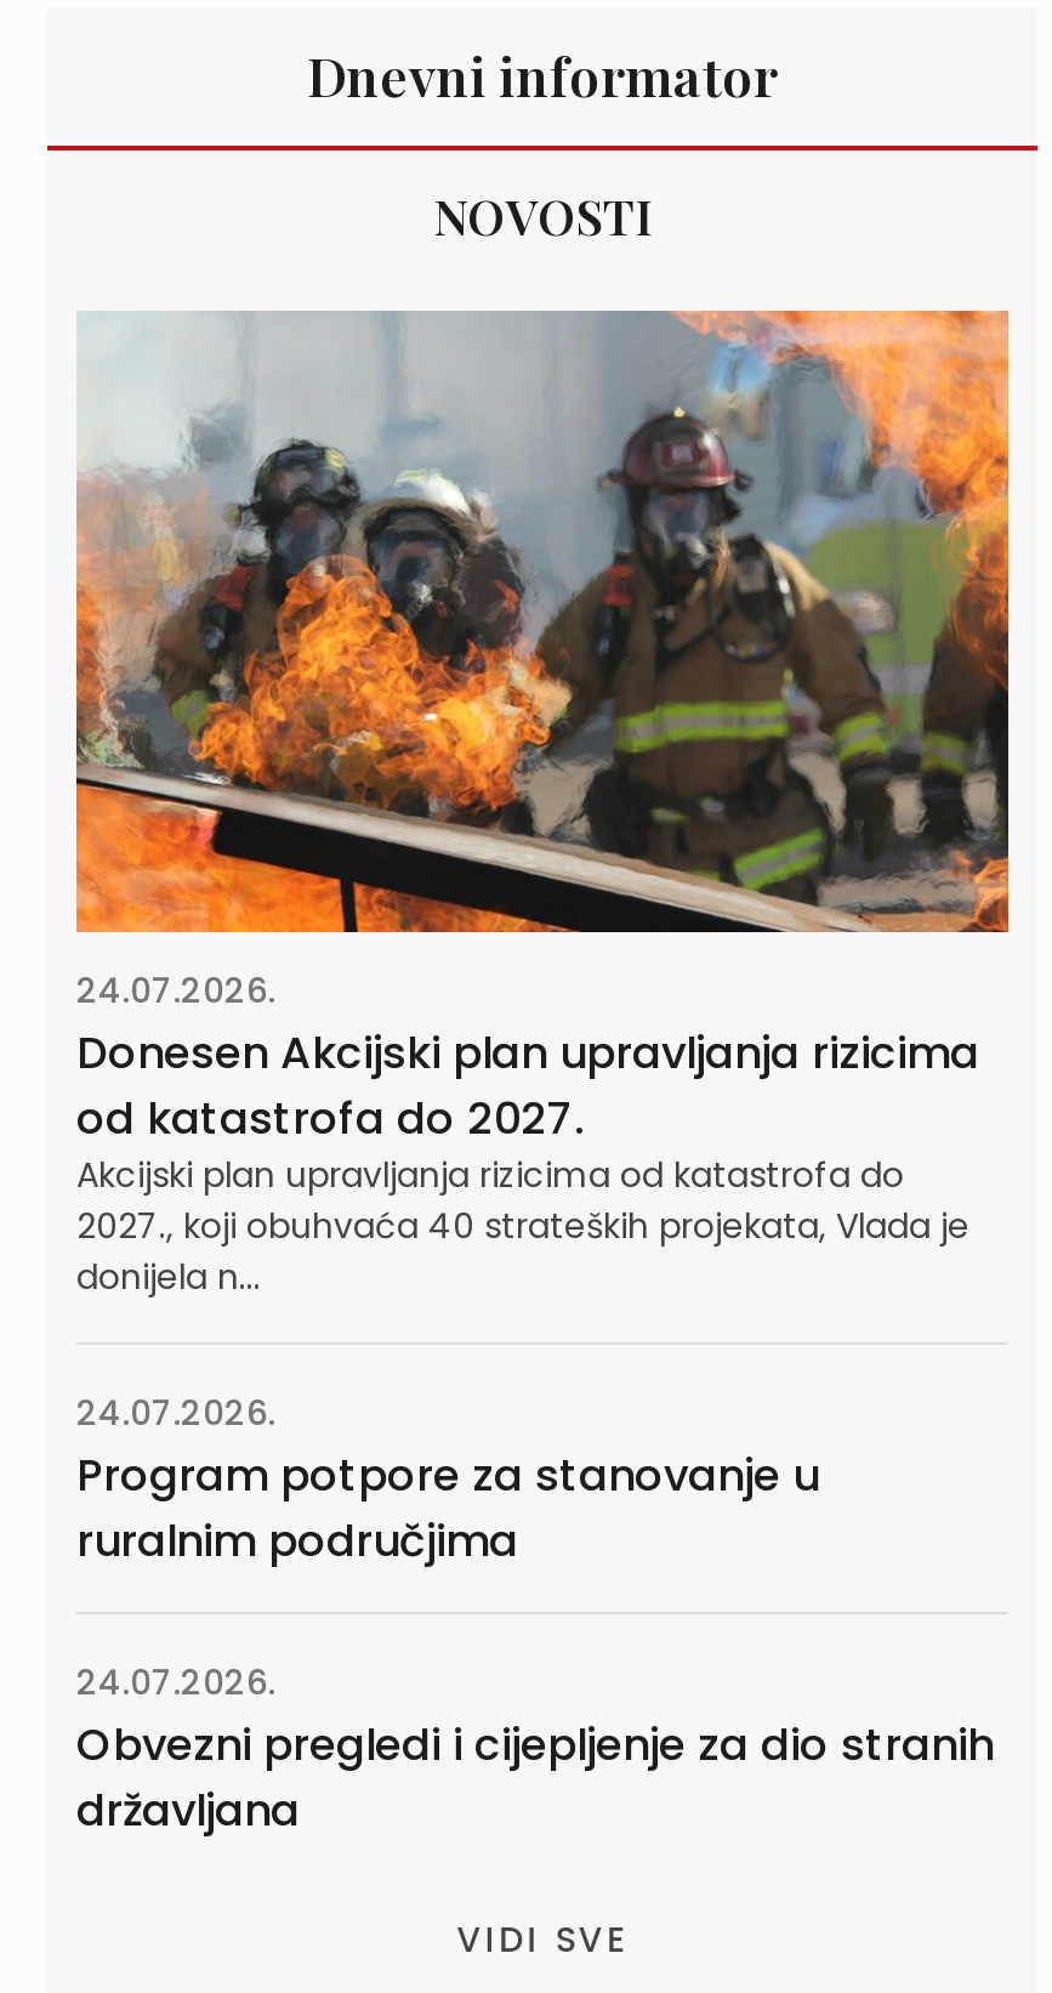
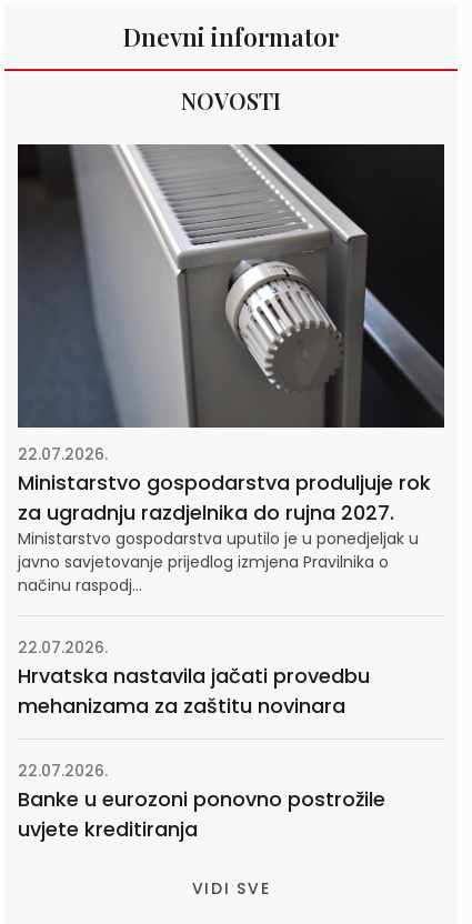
- [image]
- 24.07.2026.
- Donesen Akcijski plan upravljanja rizicima
- od katastrofa do 2027.
- Akcijski plan upravljanja rizicima od katastrofa do
- 2027., koji obuhvaća 40 strateških projekata, Vlada je
- donijela n...
+ [image]
+ 22.07.2026.
+ Ministarstvo gospodarstva produljuje rok
+ za ugradnju razdjelnika do rujna 2027.
+ Ministarstvo gospodarstva uputilo je u ponedjeljak u
+ javno savjetovanje prijedlog izmjena Pravilnika o
+ načinu raspodj...

- 24.07.2026.
- Program potpore za stanovanje u
- ruralnim područjima
+ 22.07.2026.
+ Hrvatska nastavila jačati provedbu
+ mehanizama za zaštitu novinara

- 24.07.2026.
- Obvezni pregledi i cijepljenje za dio stranih
- državljana
+ 22.07.2026.
+ Banke u eurozoni ponovno postrožile
+ uvjete kreditiranja
